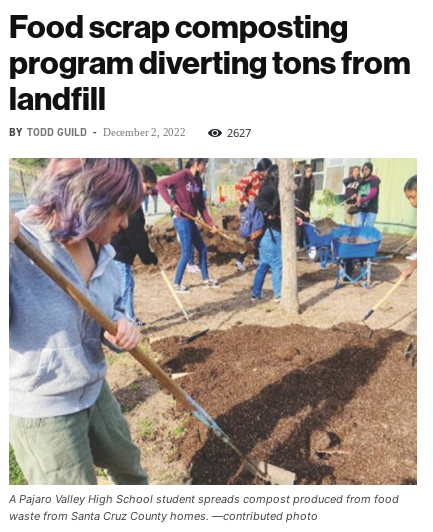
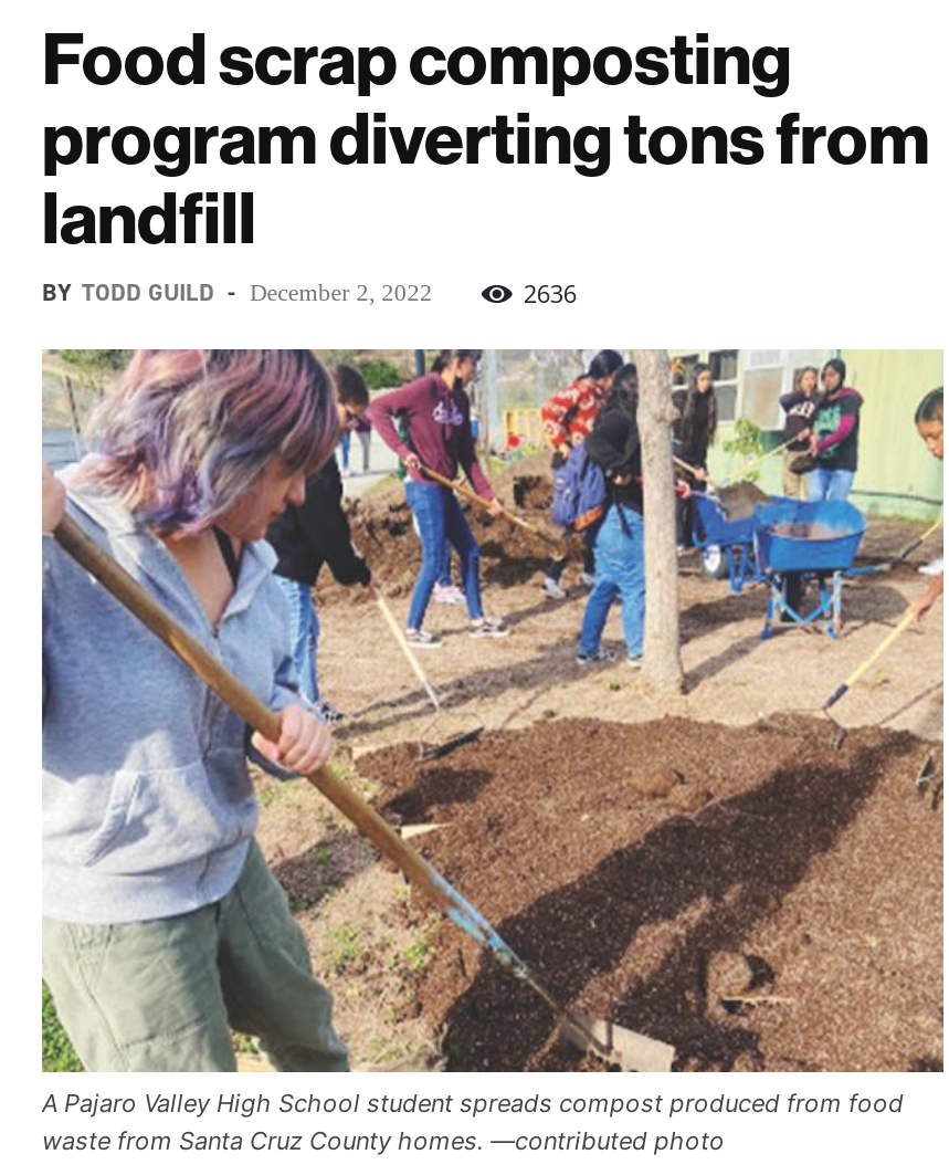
- 2627
+ 2636
